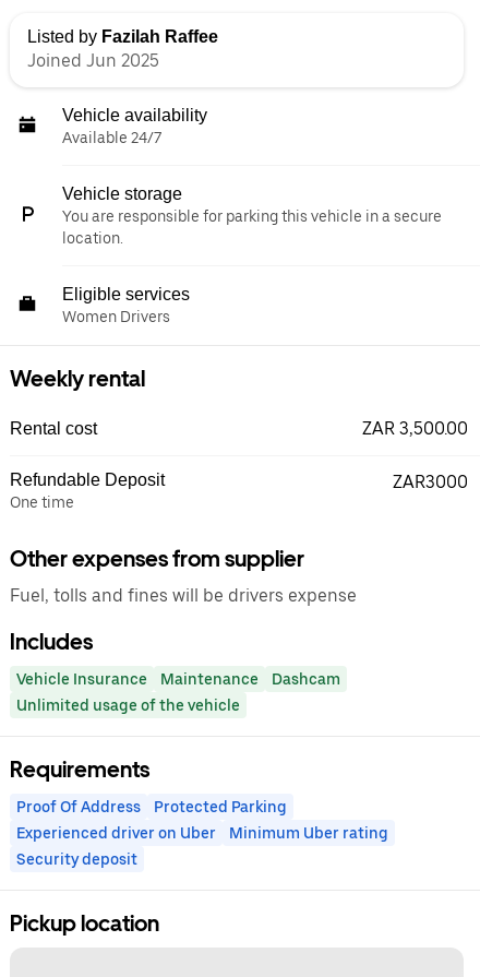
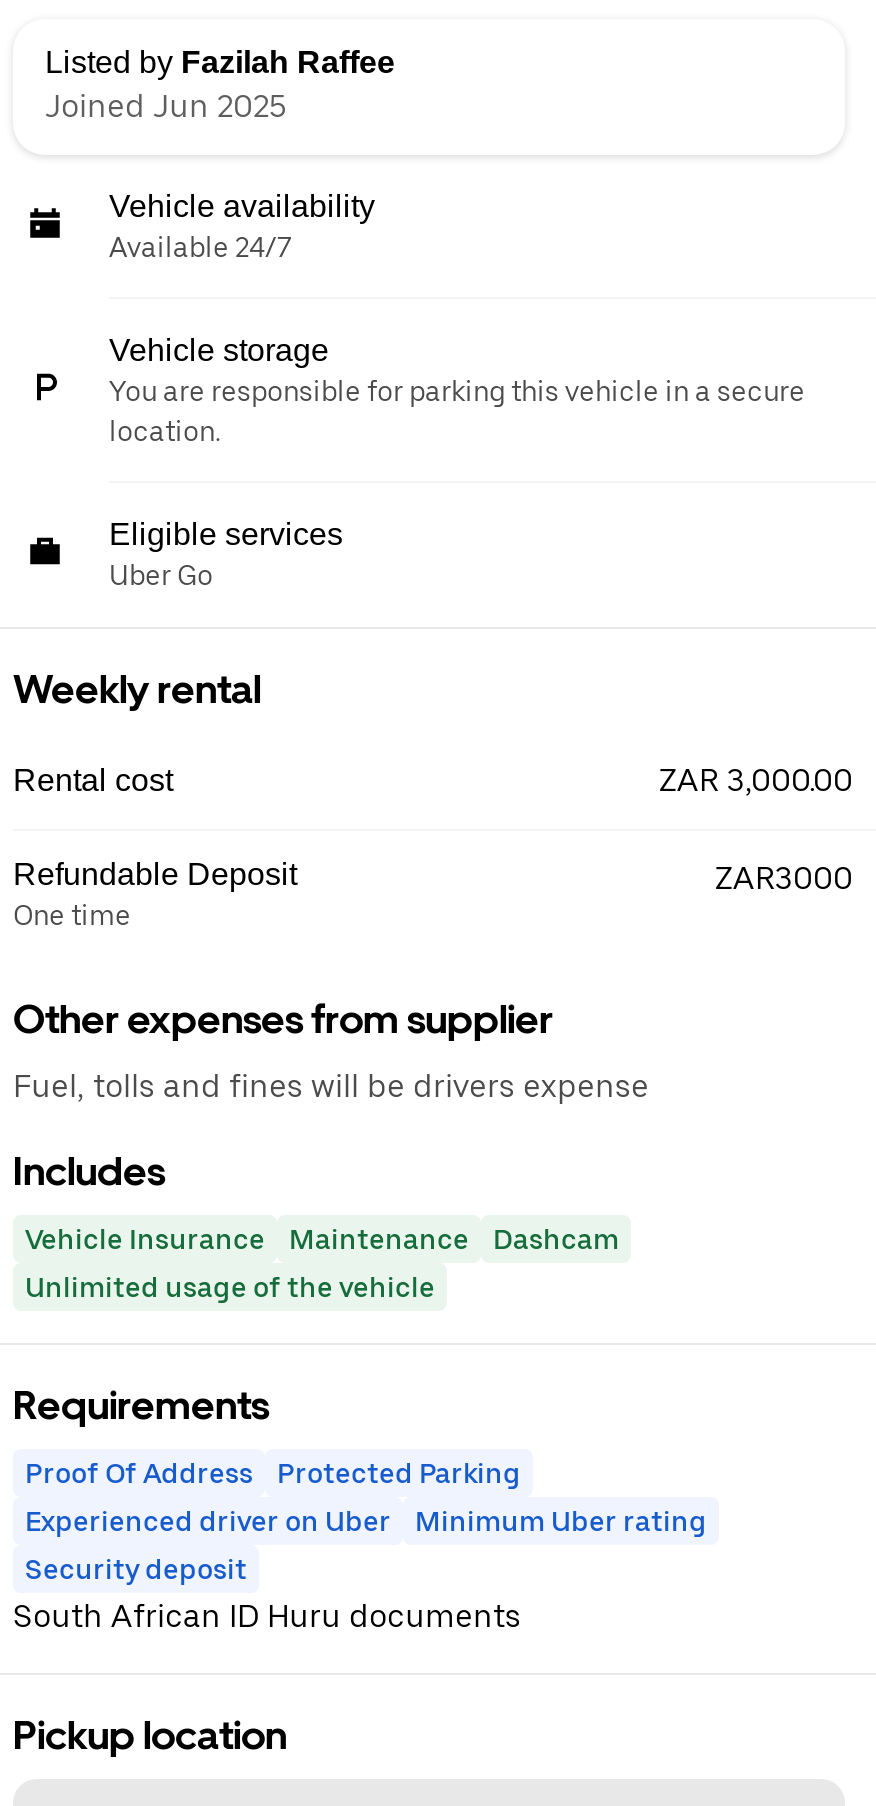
- Women Drivers
+ Uber Go

- ZAR 3,500.00
+ ZAR 3,000.00

+ South African ID Huru documents
